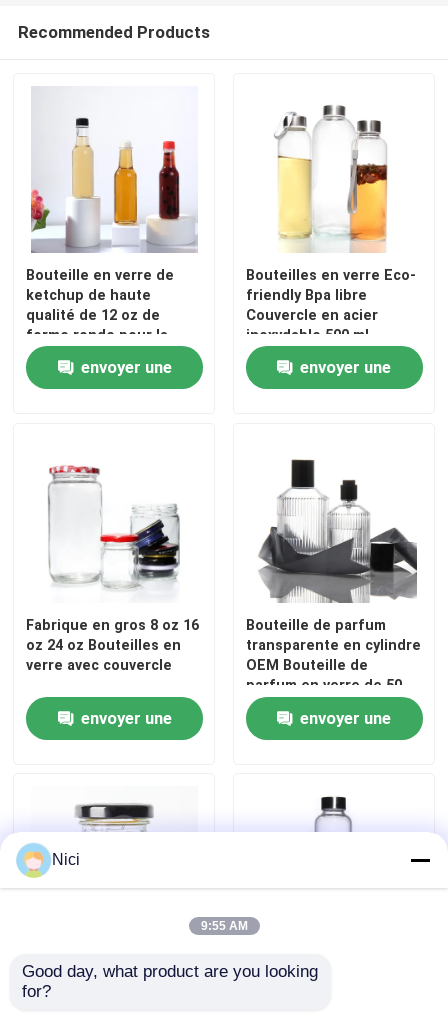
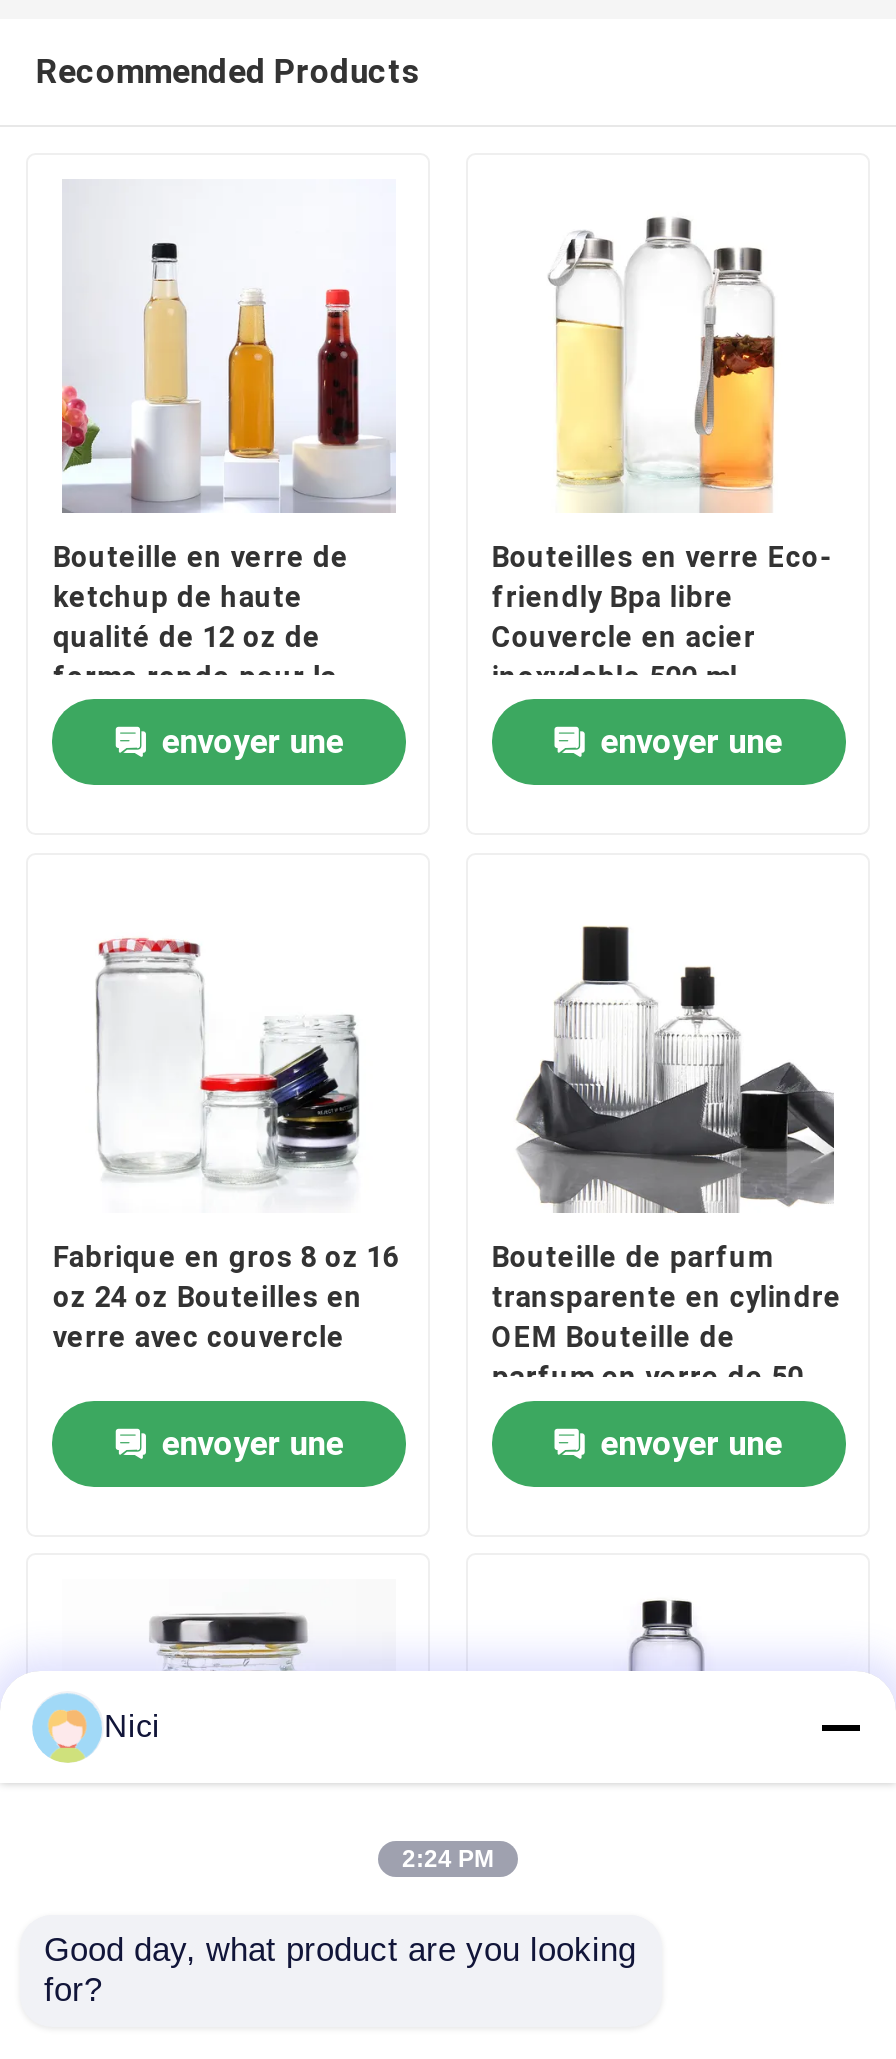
- 9:55 AM
+ 2:24 PM
